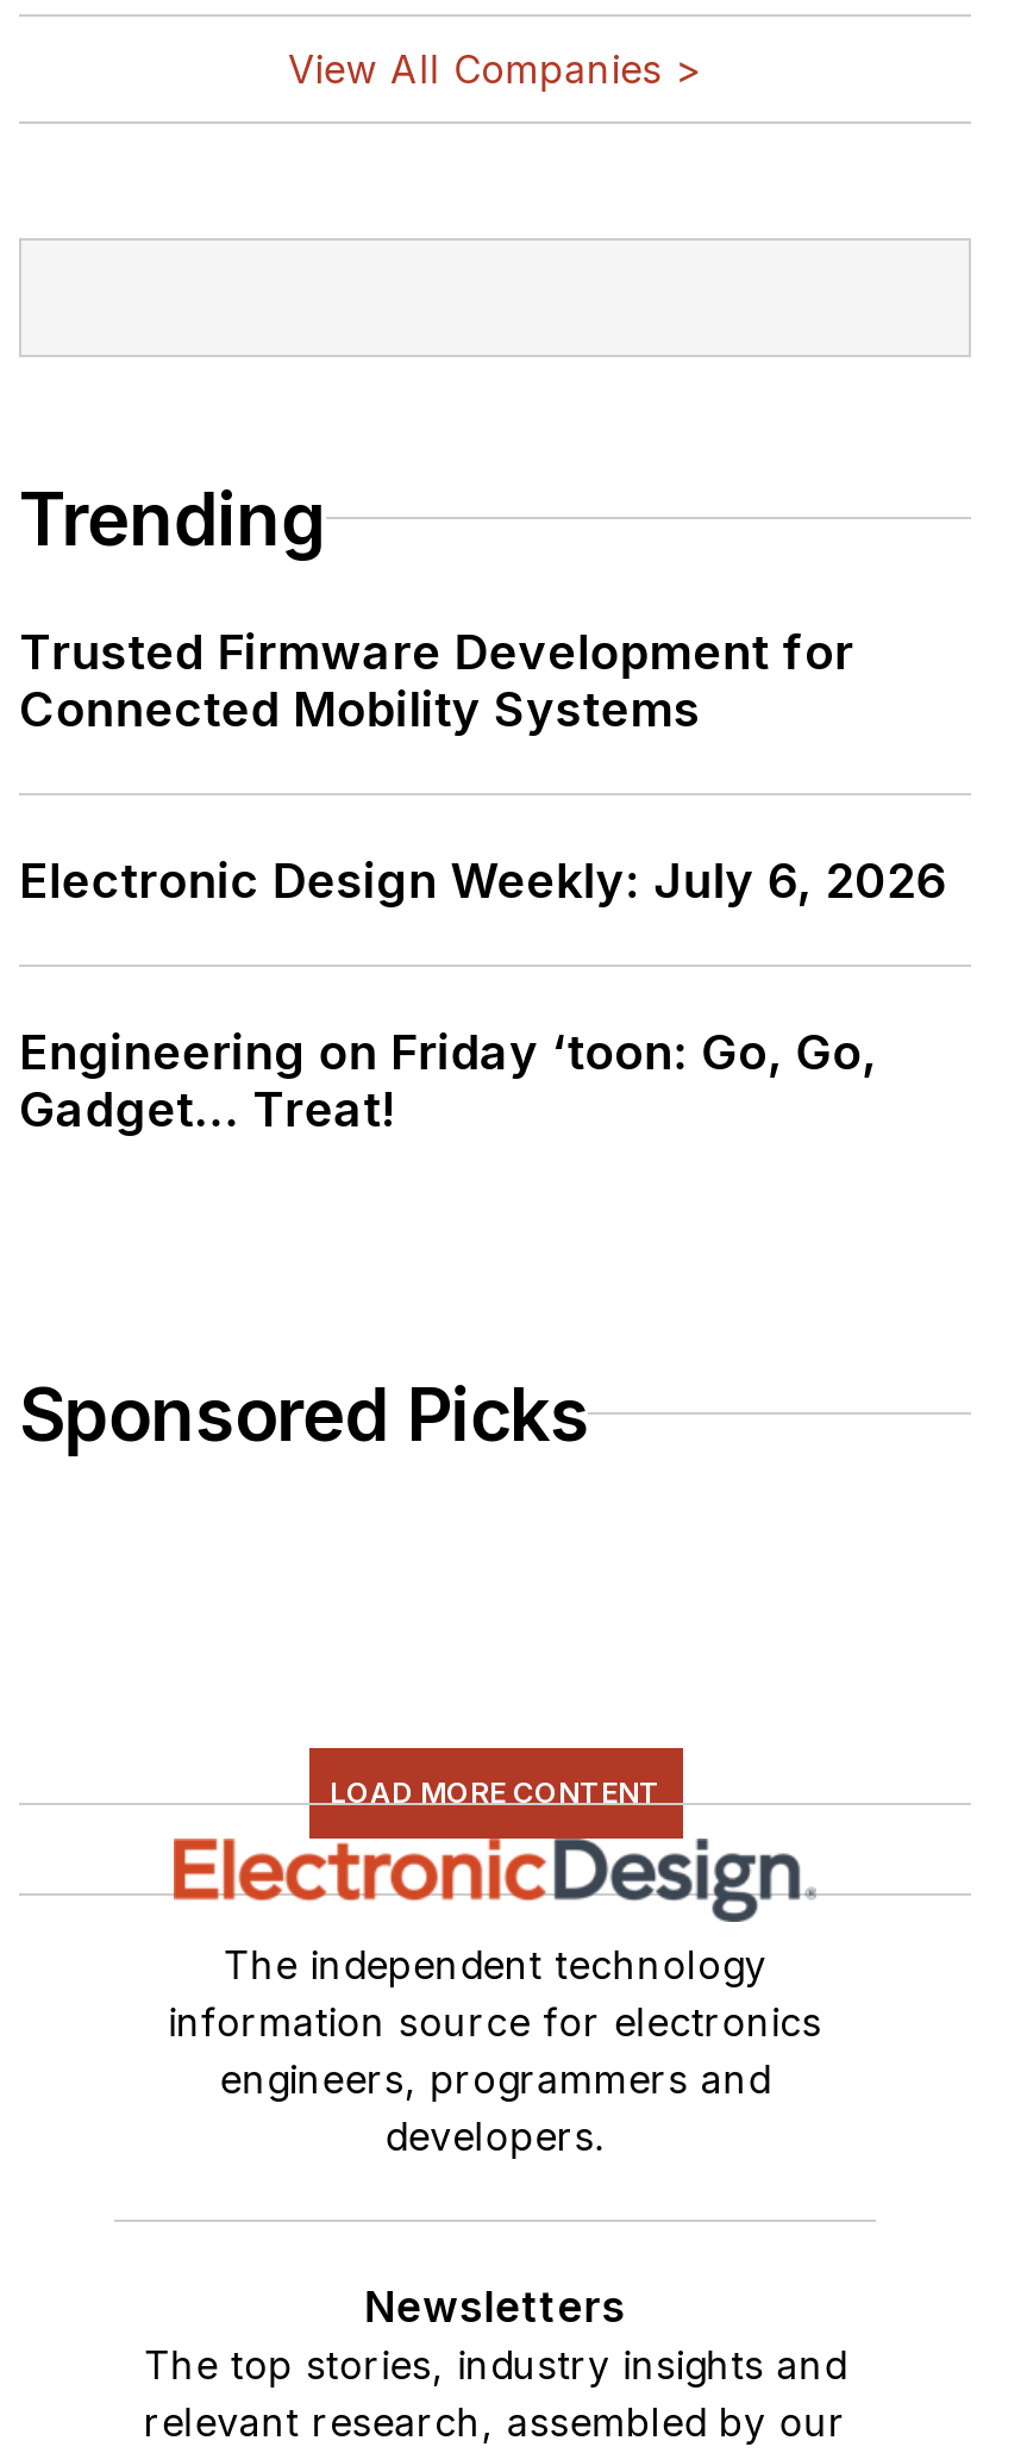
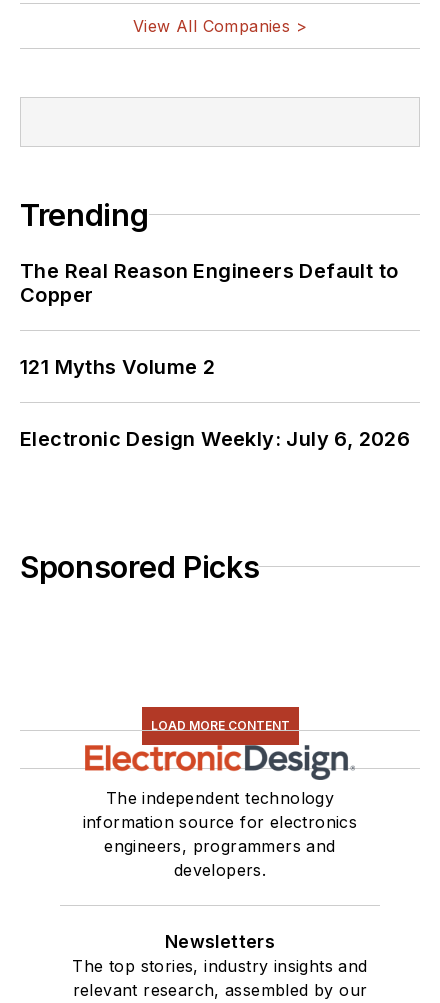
- Trusted Firmware Development for
- Connected Mobility Systems
+ The Real Reason Engineers Default to
+ Copper
+ 121 Myths Volume 2

moved down: Electronic Design Weekly: July 6, 2026

- Engineering on Friday ‘toon: Go, Go,
- Gadget... Treat!
